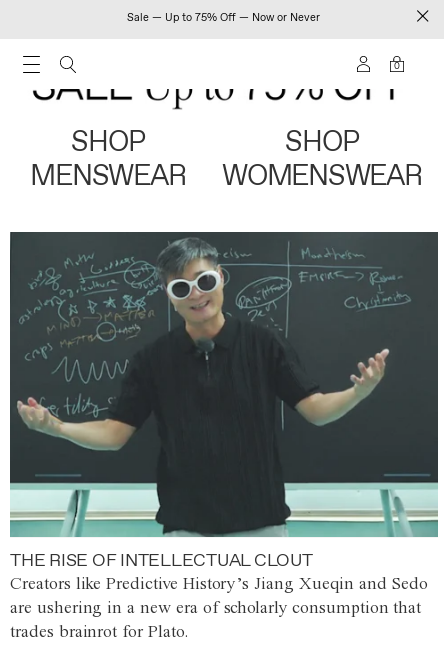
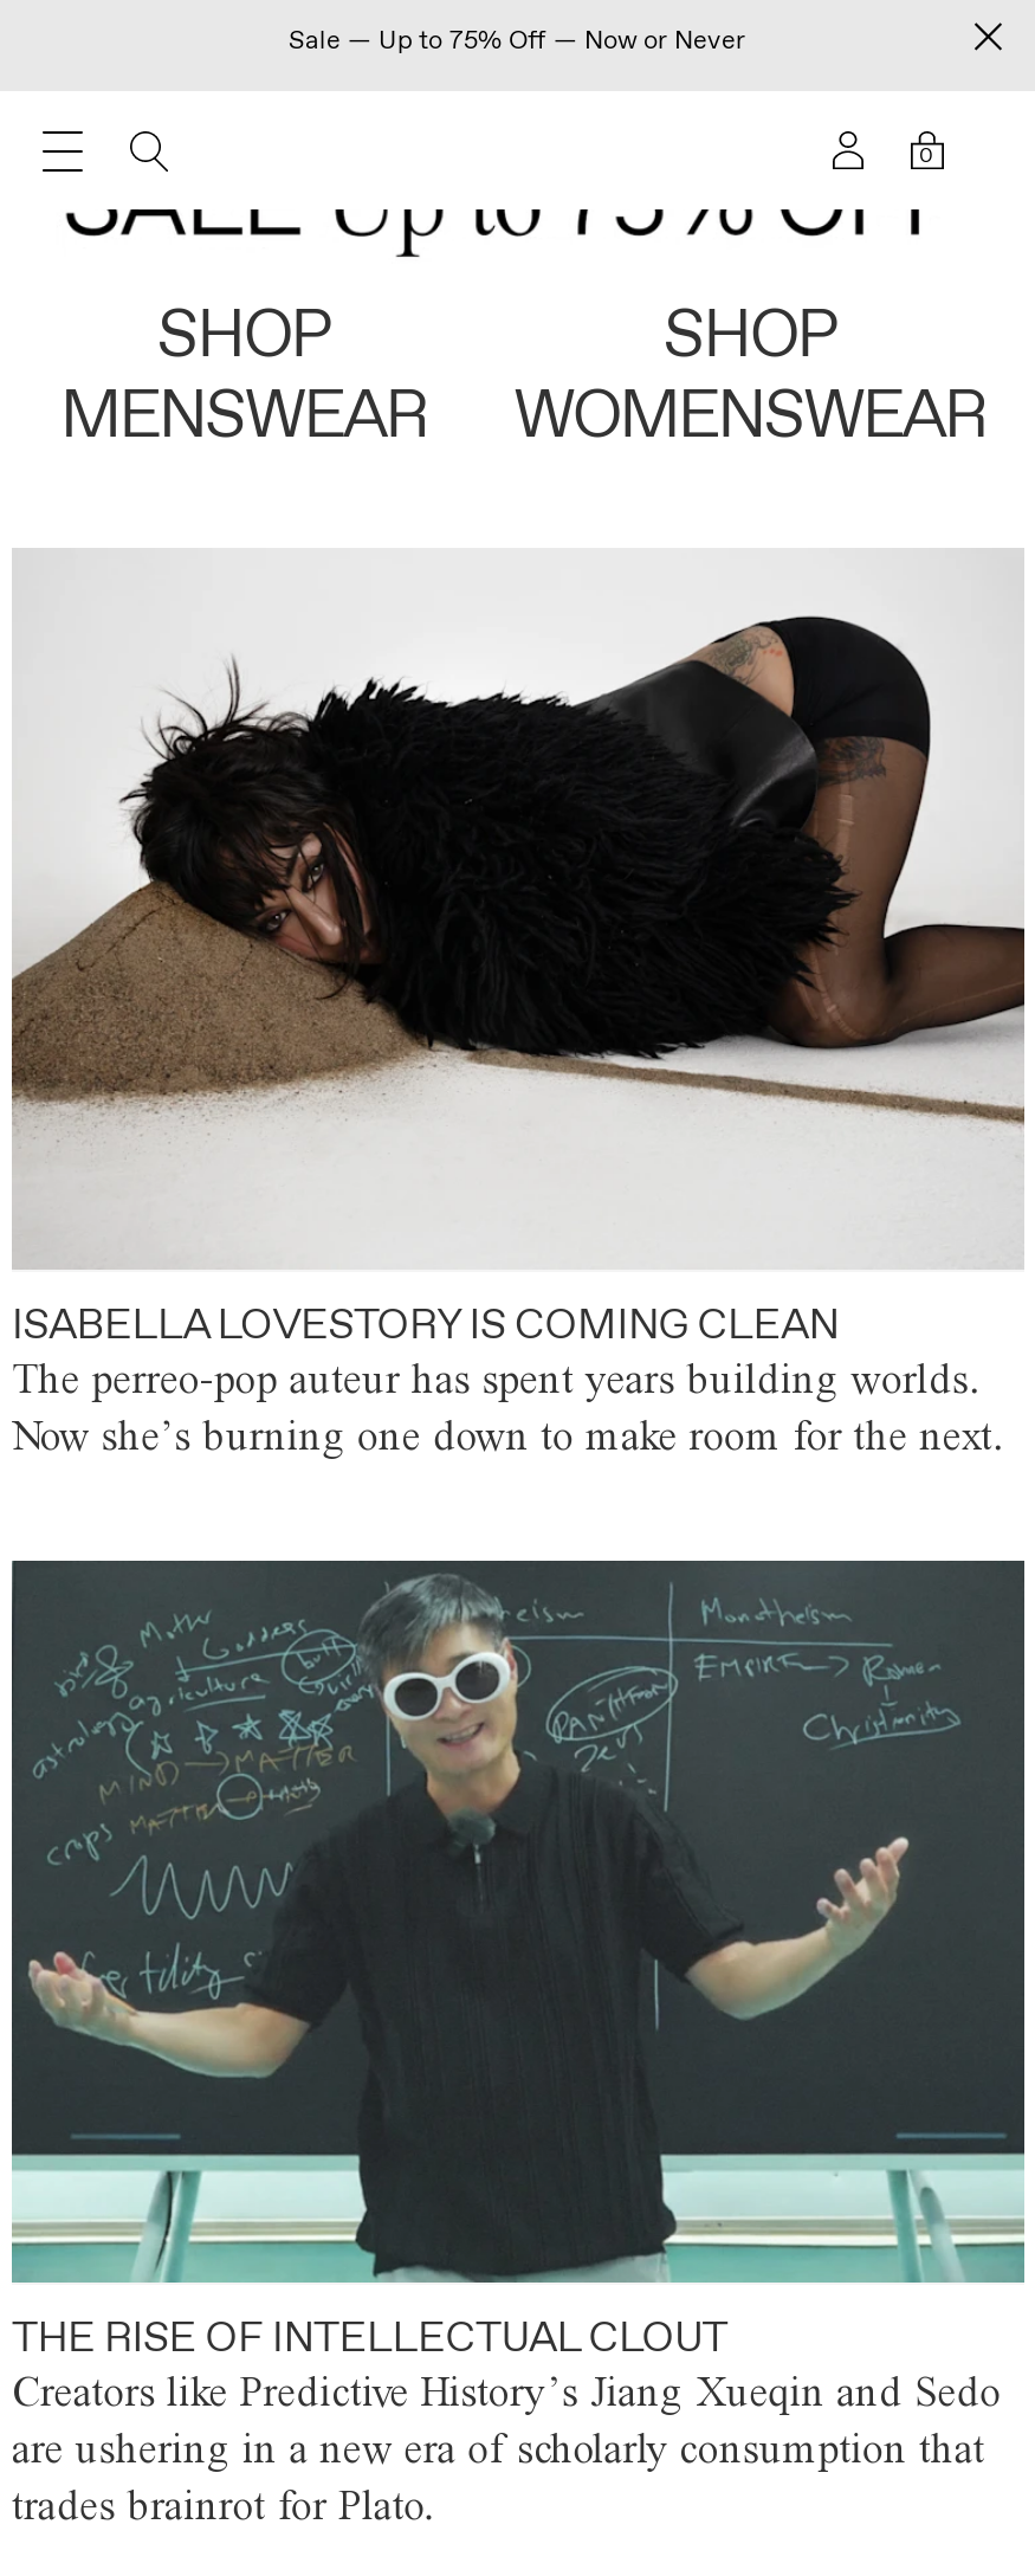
+ [image]
+ ISABELLA LOVESTORY IS COMING CLEAN
+ The perreo-pop auteur has spent years building worlds.
+ Now she’s burning one down to make room for the next.
